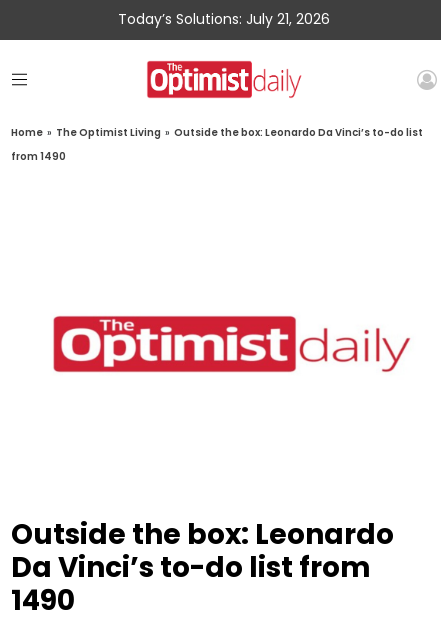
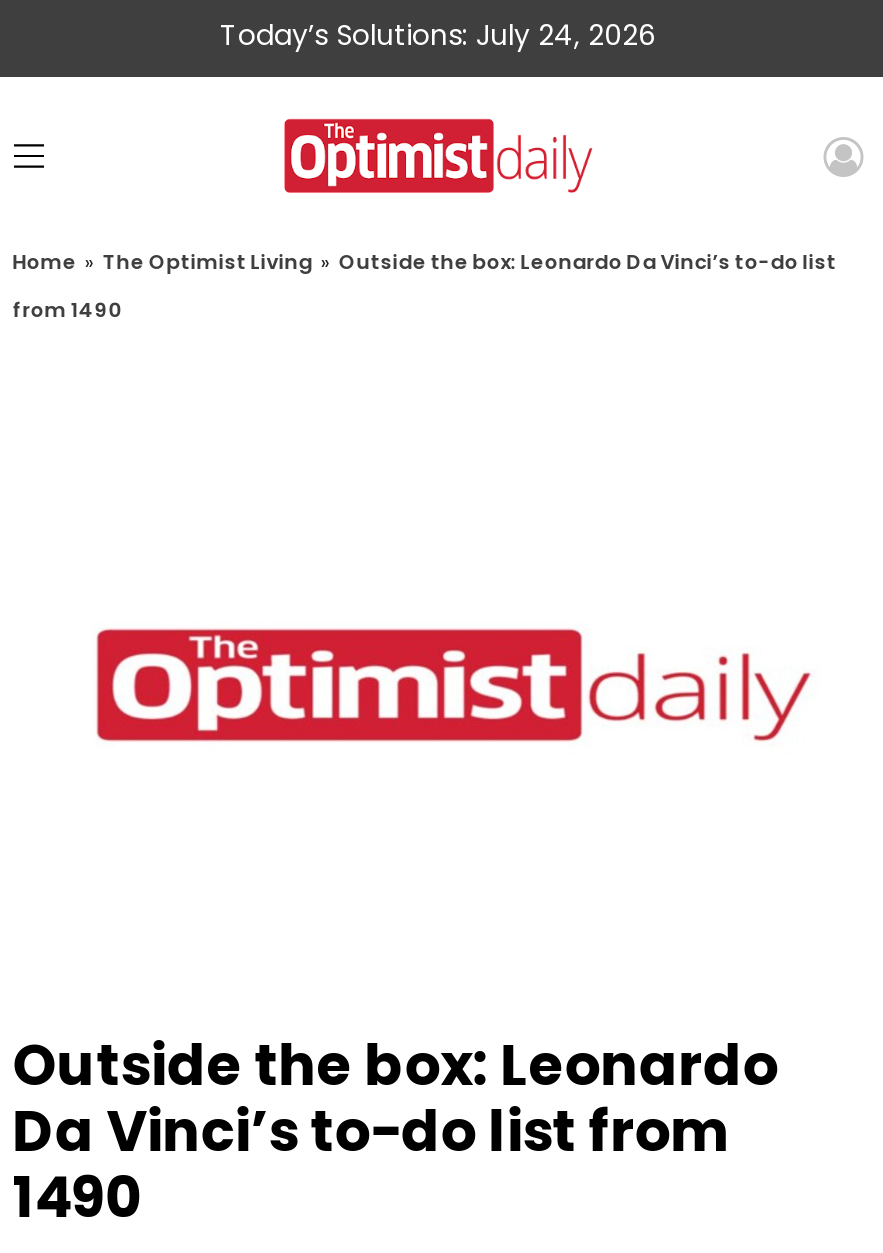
- Today’s Solutions: July 21, 2026
+ Today’s Solutions: July 24, 2026
